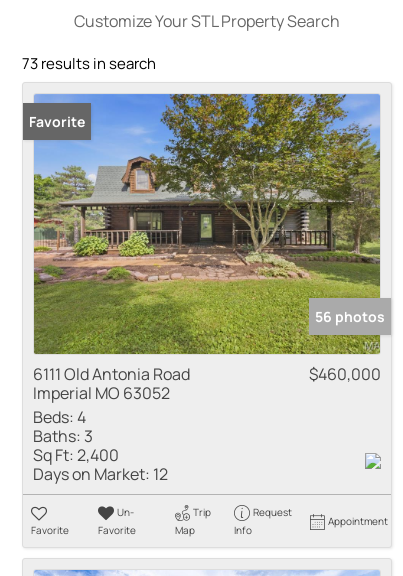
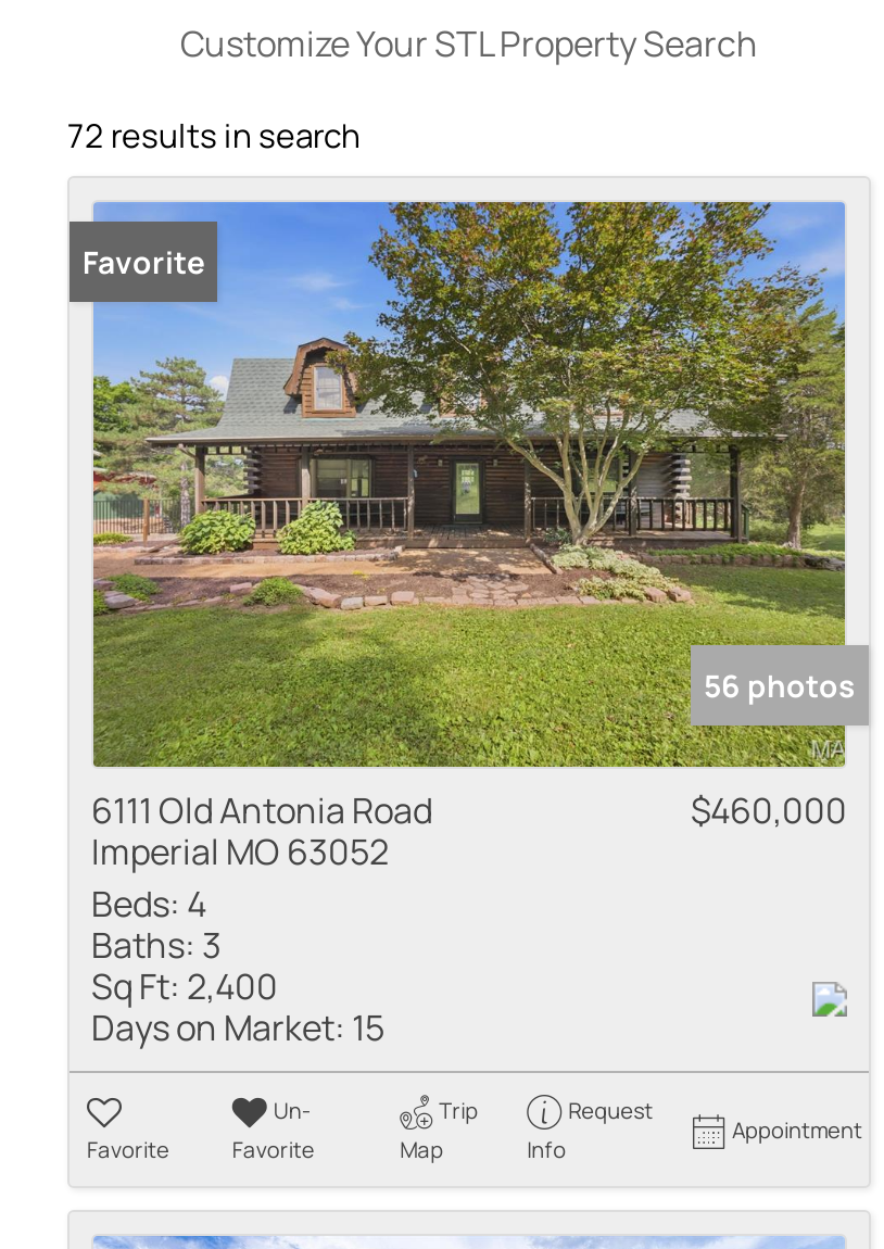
- 73 results in search
+ 72 results in search

- Days on Market: 12
+ Days on Market: 15
